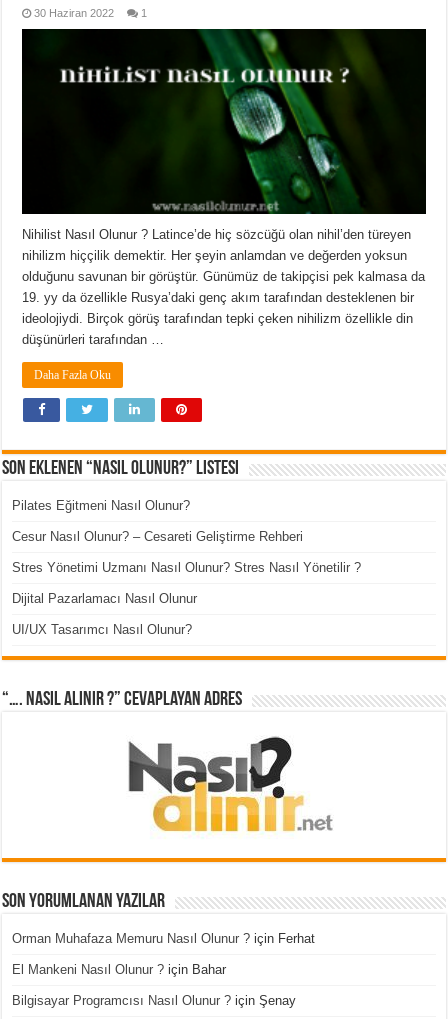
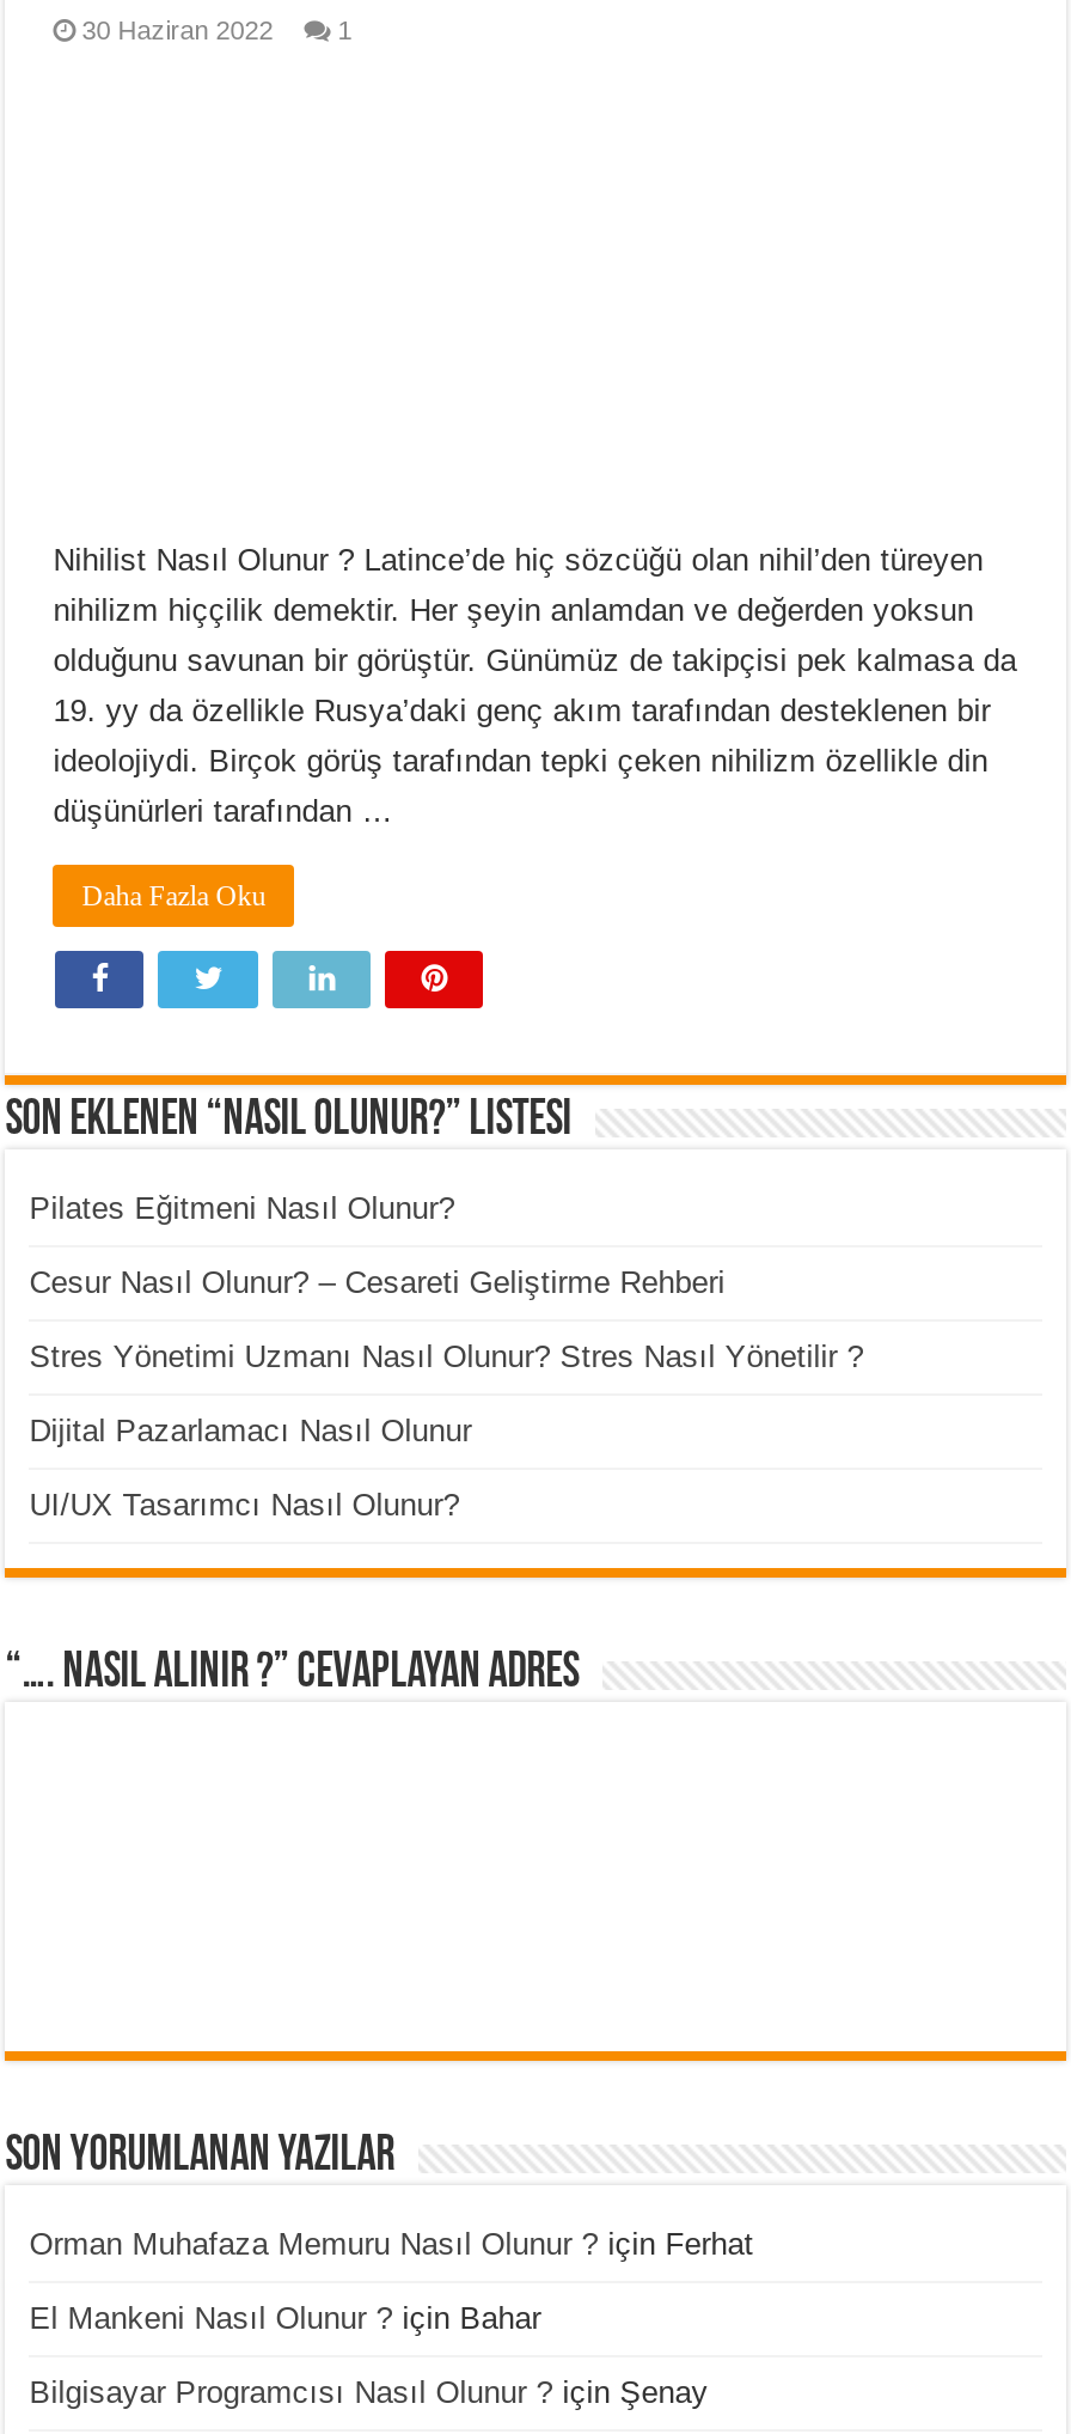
- [image]

- [image]
